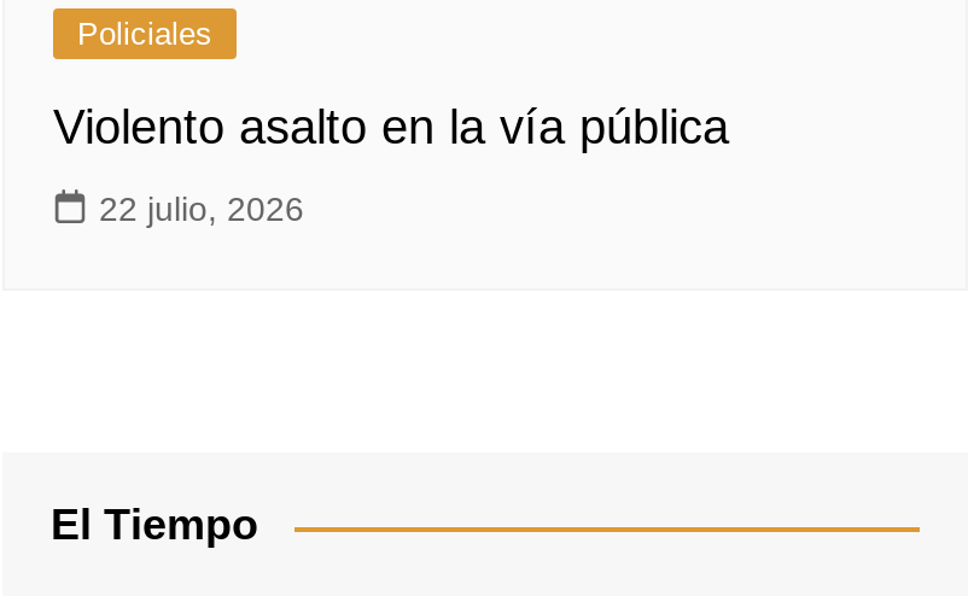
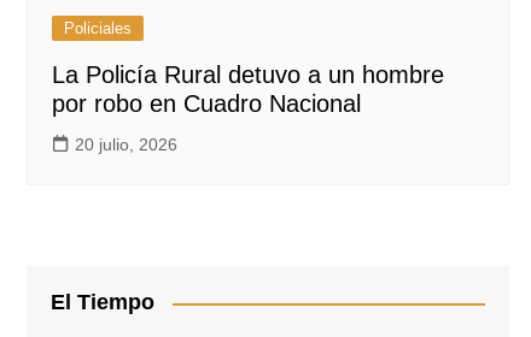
- Violento asalto en la vía pública
+ La Policía Rural detuvo a un hombre
+ por robo en Cuadro Nacional

- 22 julio, 2026
+ 20 julio, 2026
